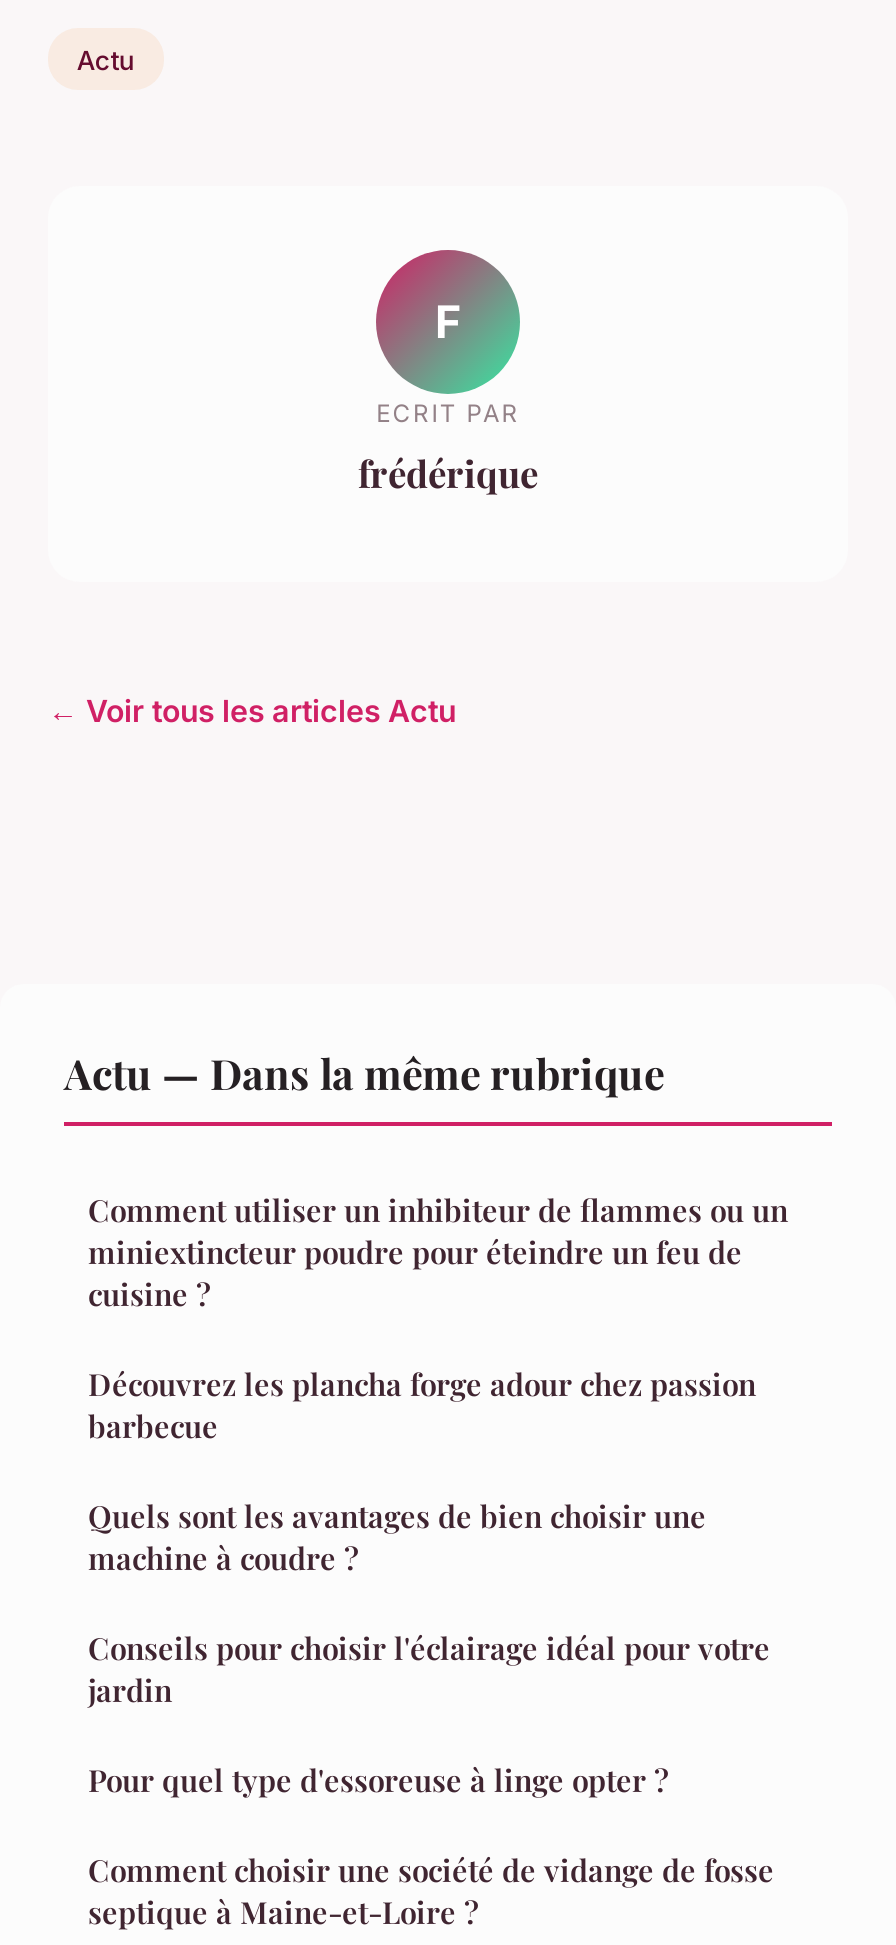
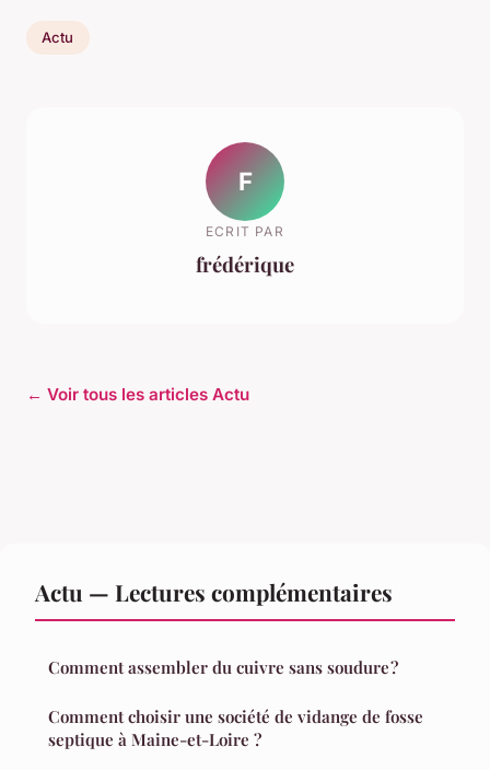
- Actu — Dans la même rubrique
- Comment utiliser un inhibiteur de flammes ou un
- miniextincteur poudre pour éteindre un feu de
- cuisine ?
- Découvrez les plancha forge adour chez passion
- barbecue
- Quels sont les avantages de bien choisir une
- machine à coudre ?
- Conseils pour choisir l'éclairage idéal pour votre
- jardin
- Pour quel type d'essoreuse à linge opter ?
+ Actu — Lectures complémentaires
+ Comment assembler du cuivre sans soudure ?
